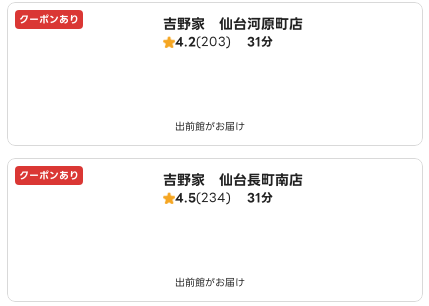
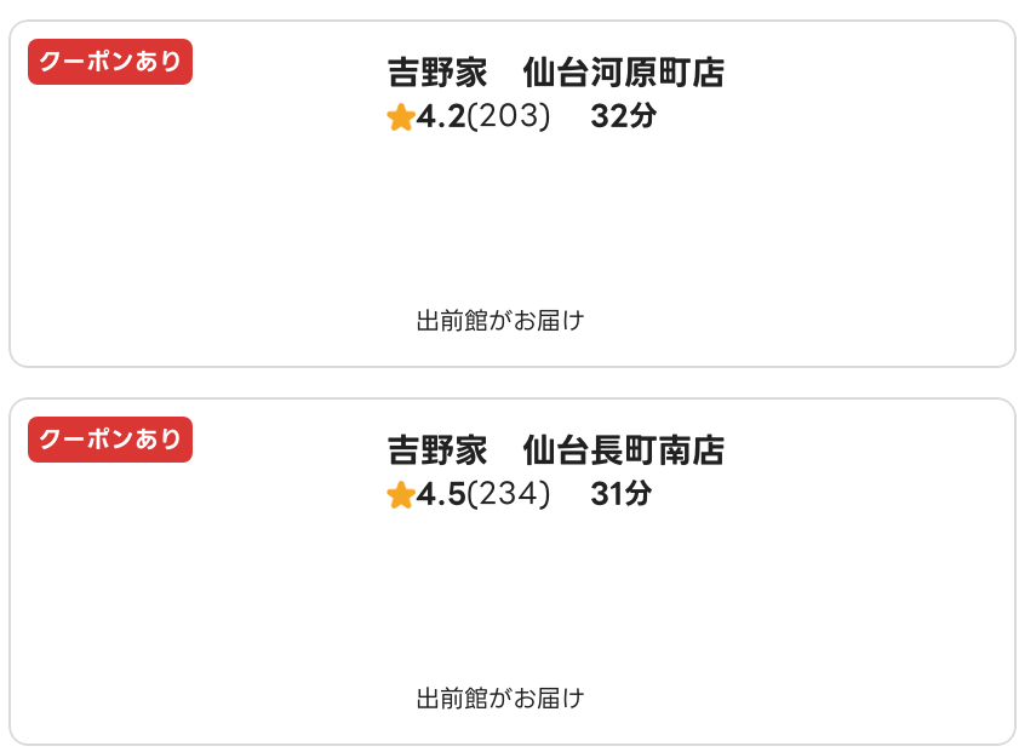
- 4.2(203) 31分
+ 4.2(203) 32分
